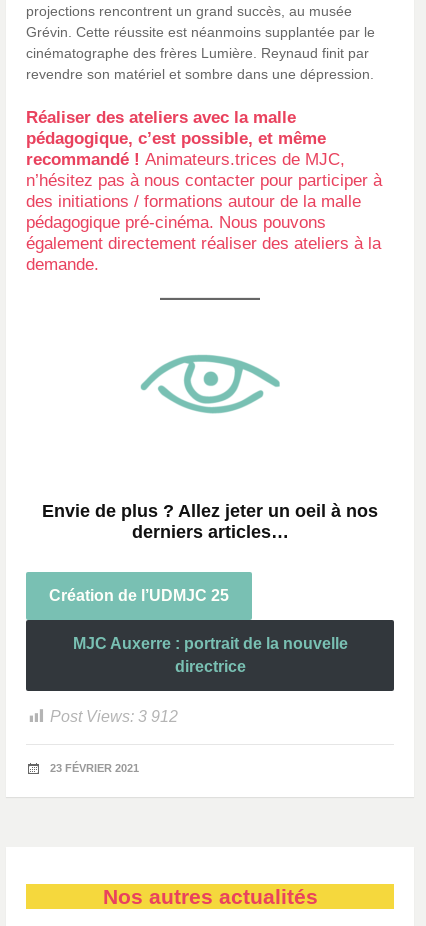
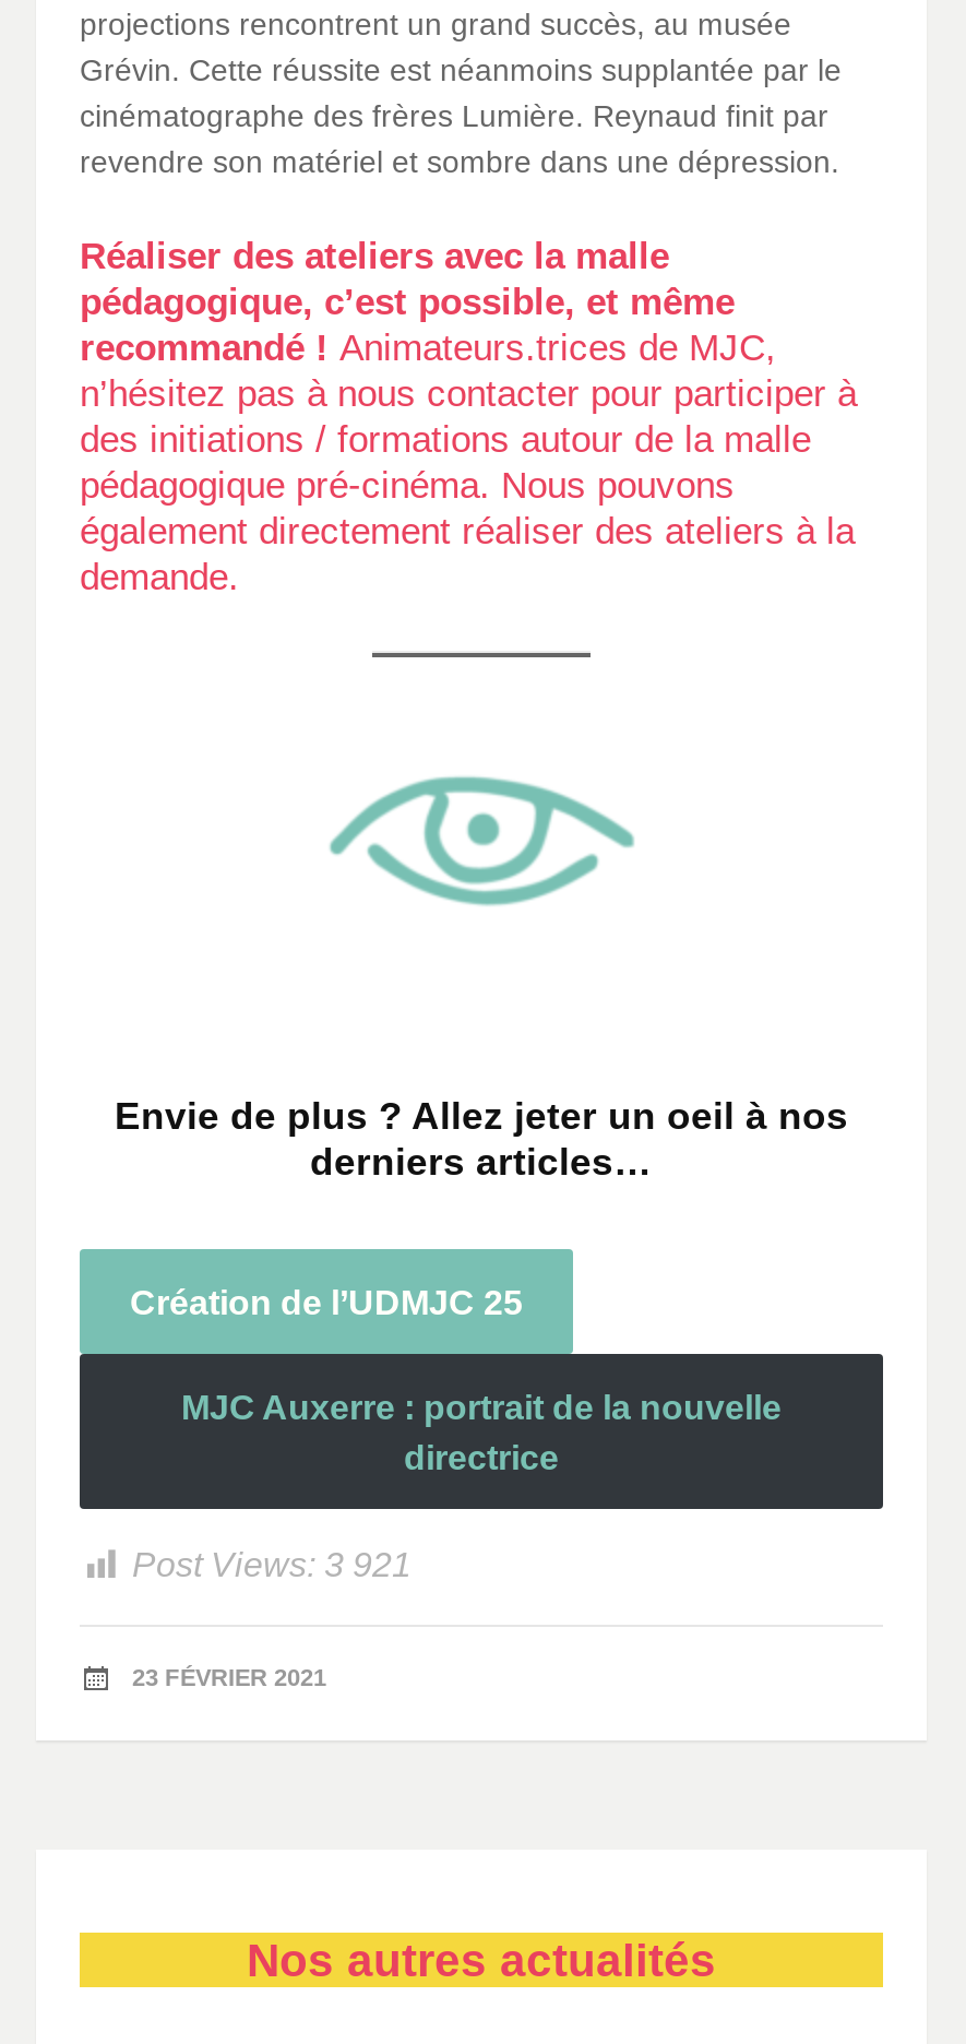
- Post Views: 3 912
+ Post Views: 3 921
